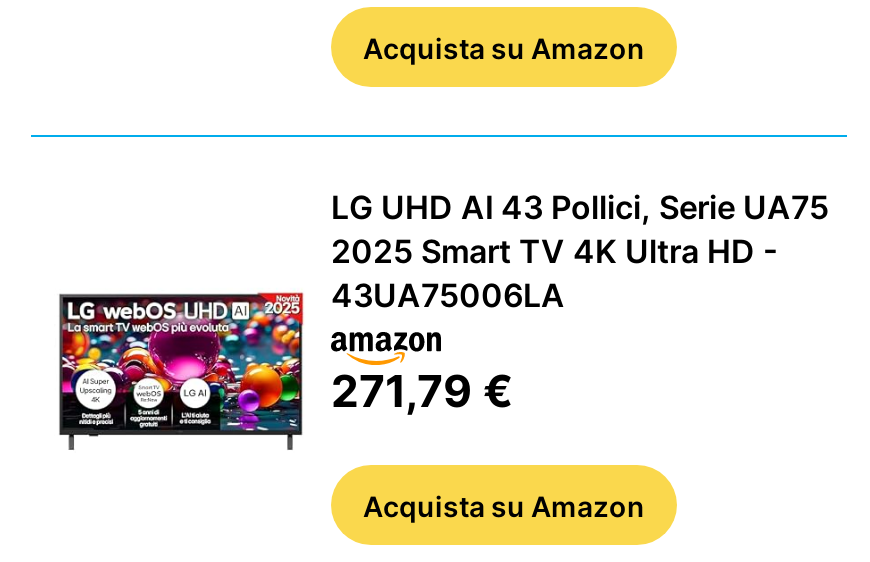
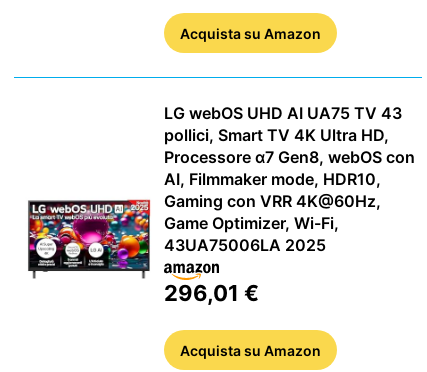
- LG UHD AI 43 Pollici, Serie UA75
- 2025 Smart TV 4K Ultra HD -
- 43UA75006LA
+ LG webOS UHD AI UA75 TV 43
+ pollici, Smart TV 4K Ultra HD,
+ Processore α7 Gen8, webOS con
+ AI, Filmmaker mode, HDR10,
+ Gaming con VRR 4K@60Hz,
+ Game Optimizer, Wi-Fi,
+ 43UA75006LA 2025

moved up: [image]

- 271,79 €
+ 296,01 €
